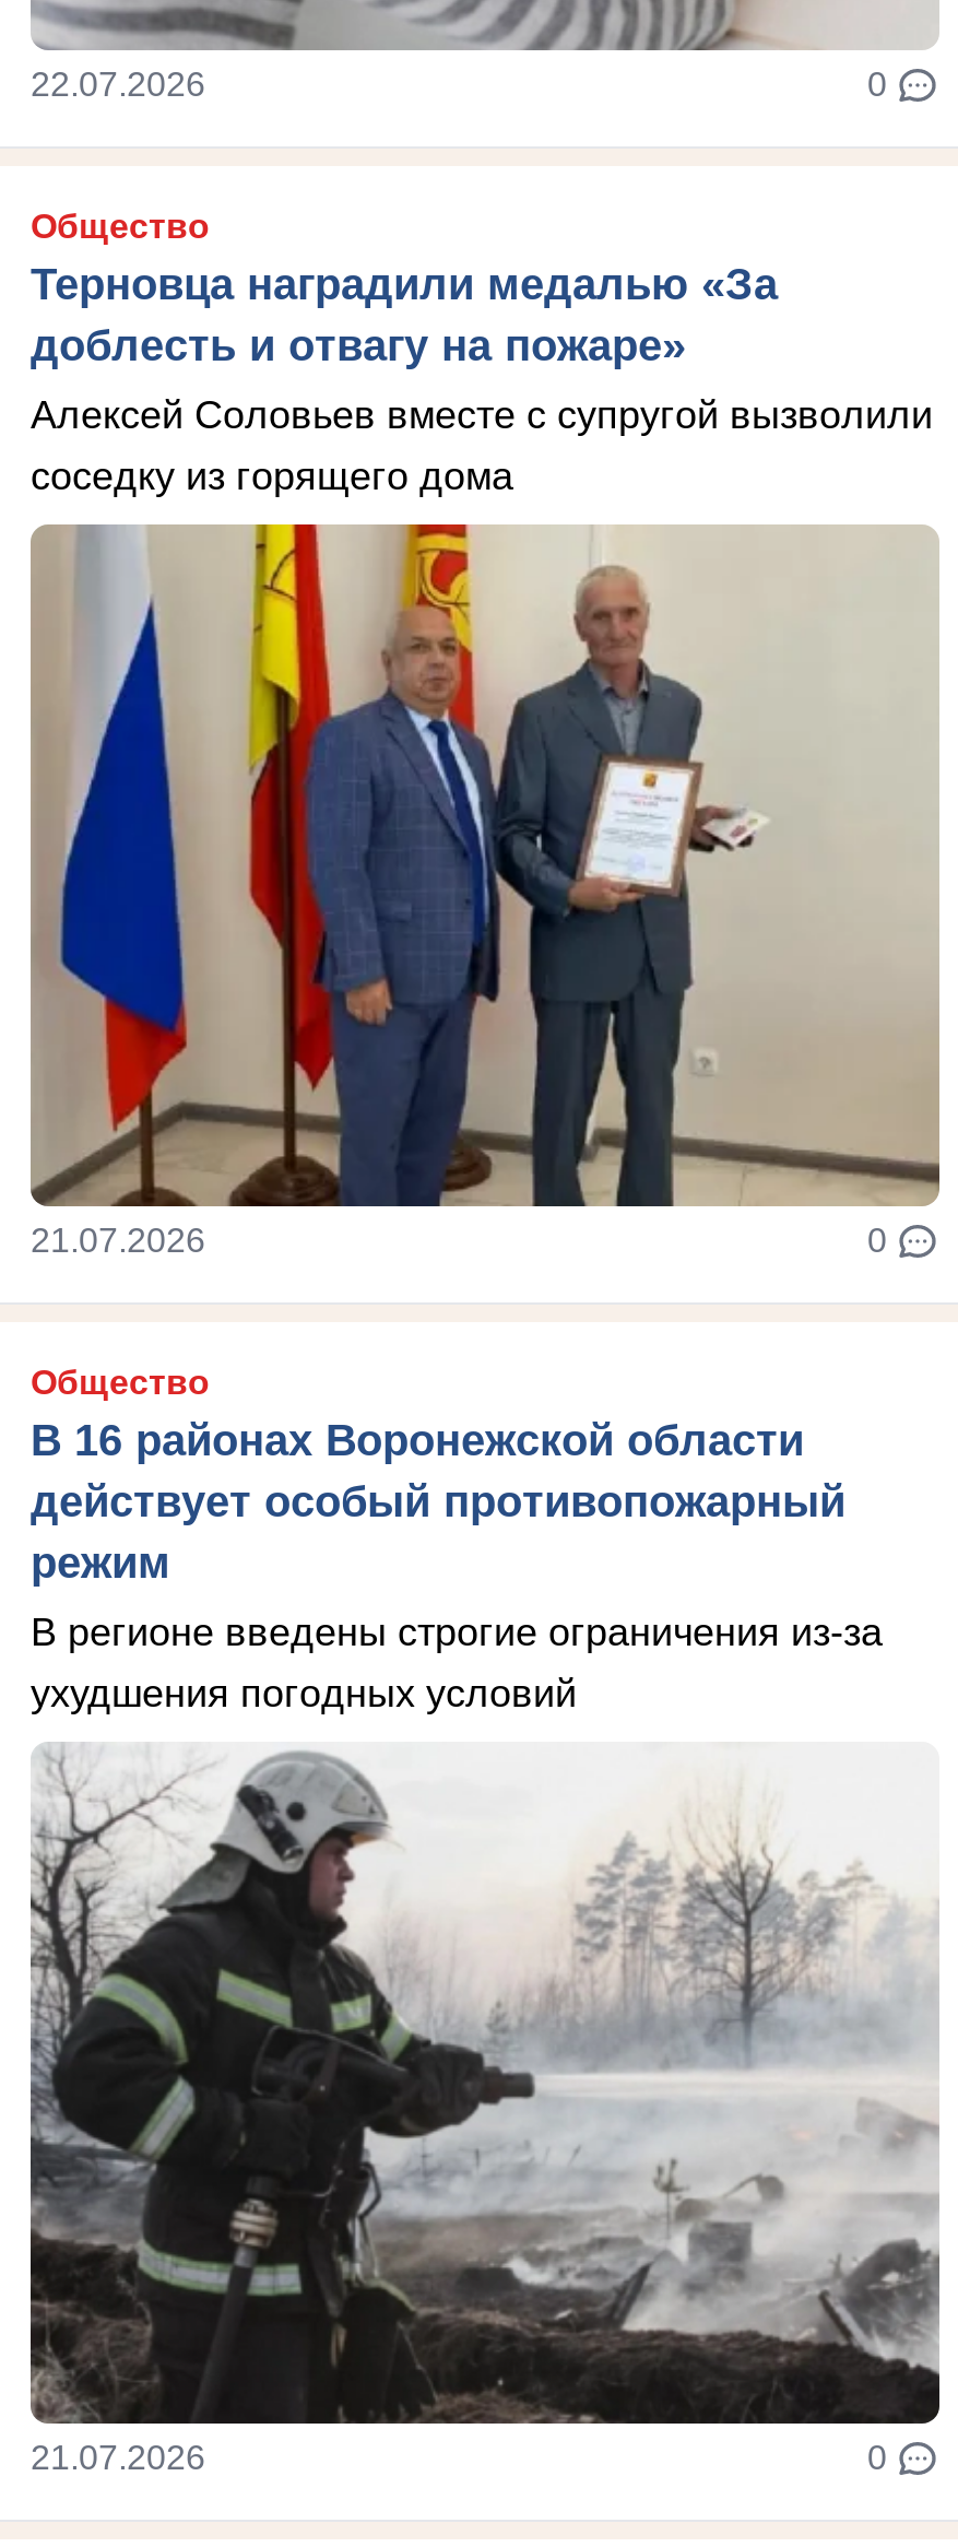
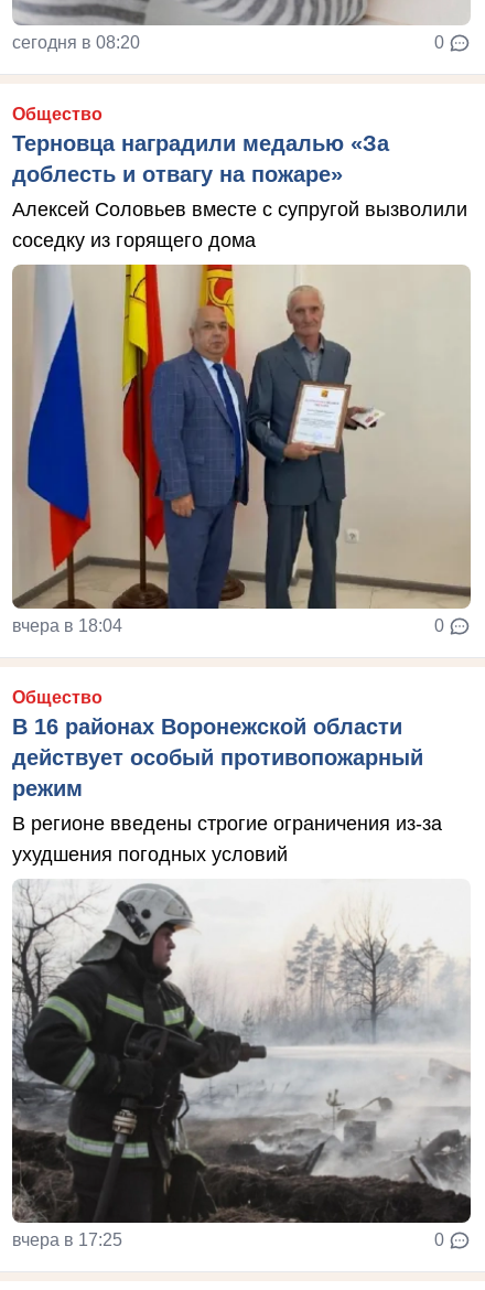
- 22.07.2026
+ сегодня в 08:20

- 21.07.2026
+ вчера в 18:04

- 21.07.2026
+ вчера в 17:25
